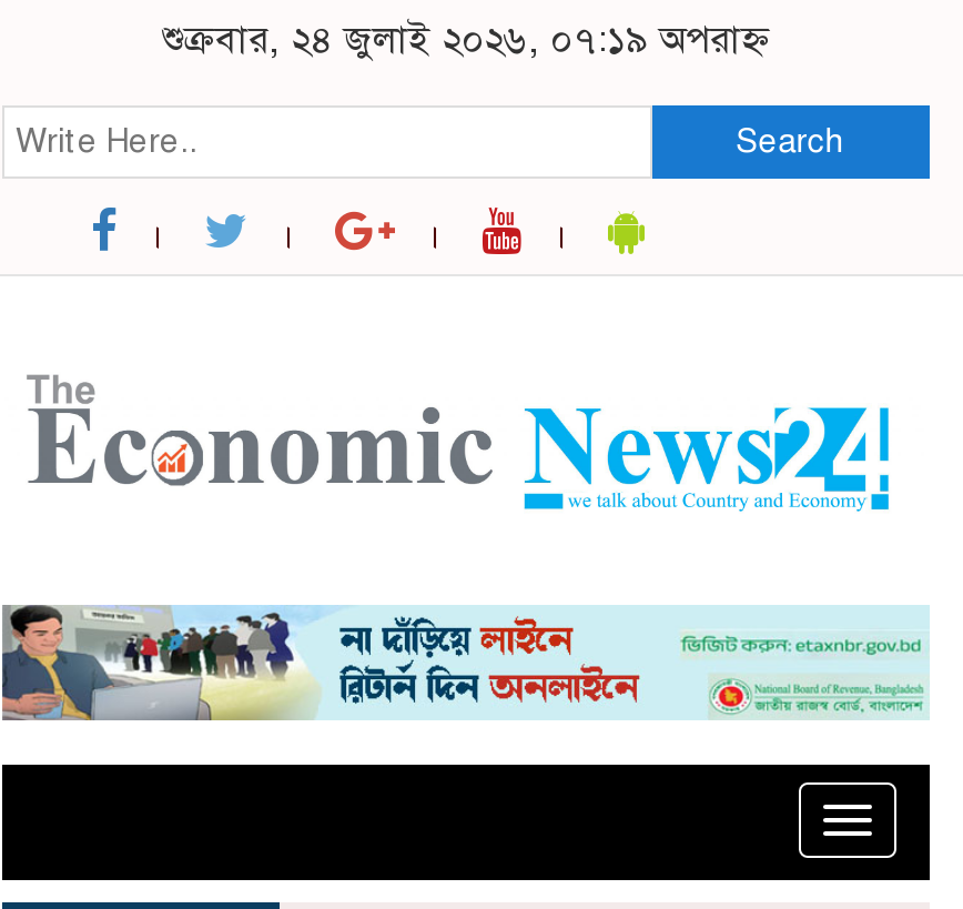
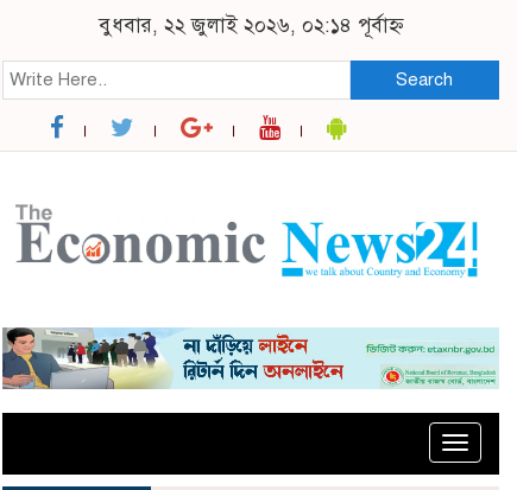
- শুক্রবার, ২৪ জুলাই ২০২৬, ০৭:১৯ অপরাহ্ন
+ বুধবার, ২২ জুলাই ২০২৬, ০২:১৪ পূর্বাহ্ন
